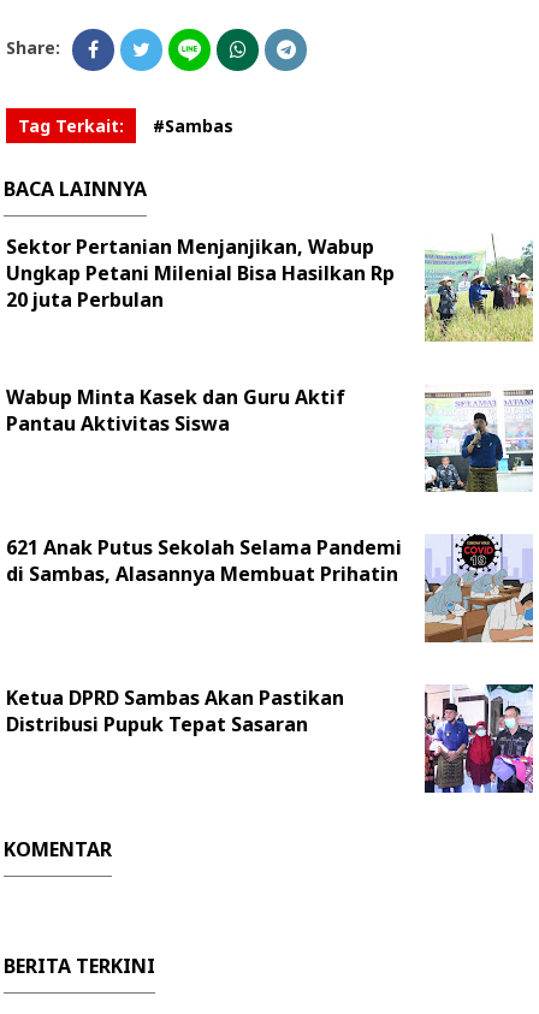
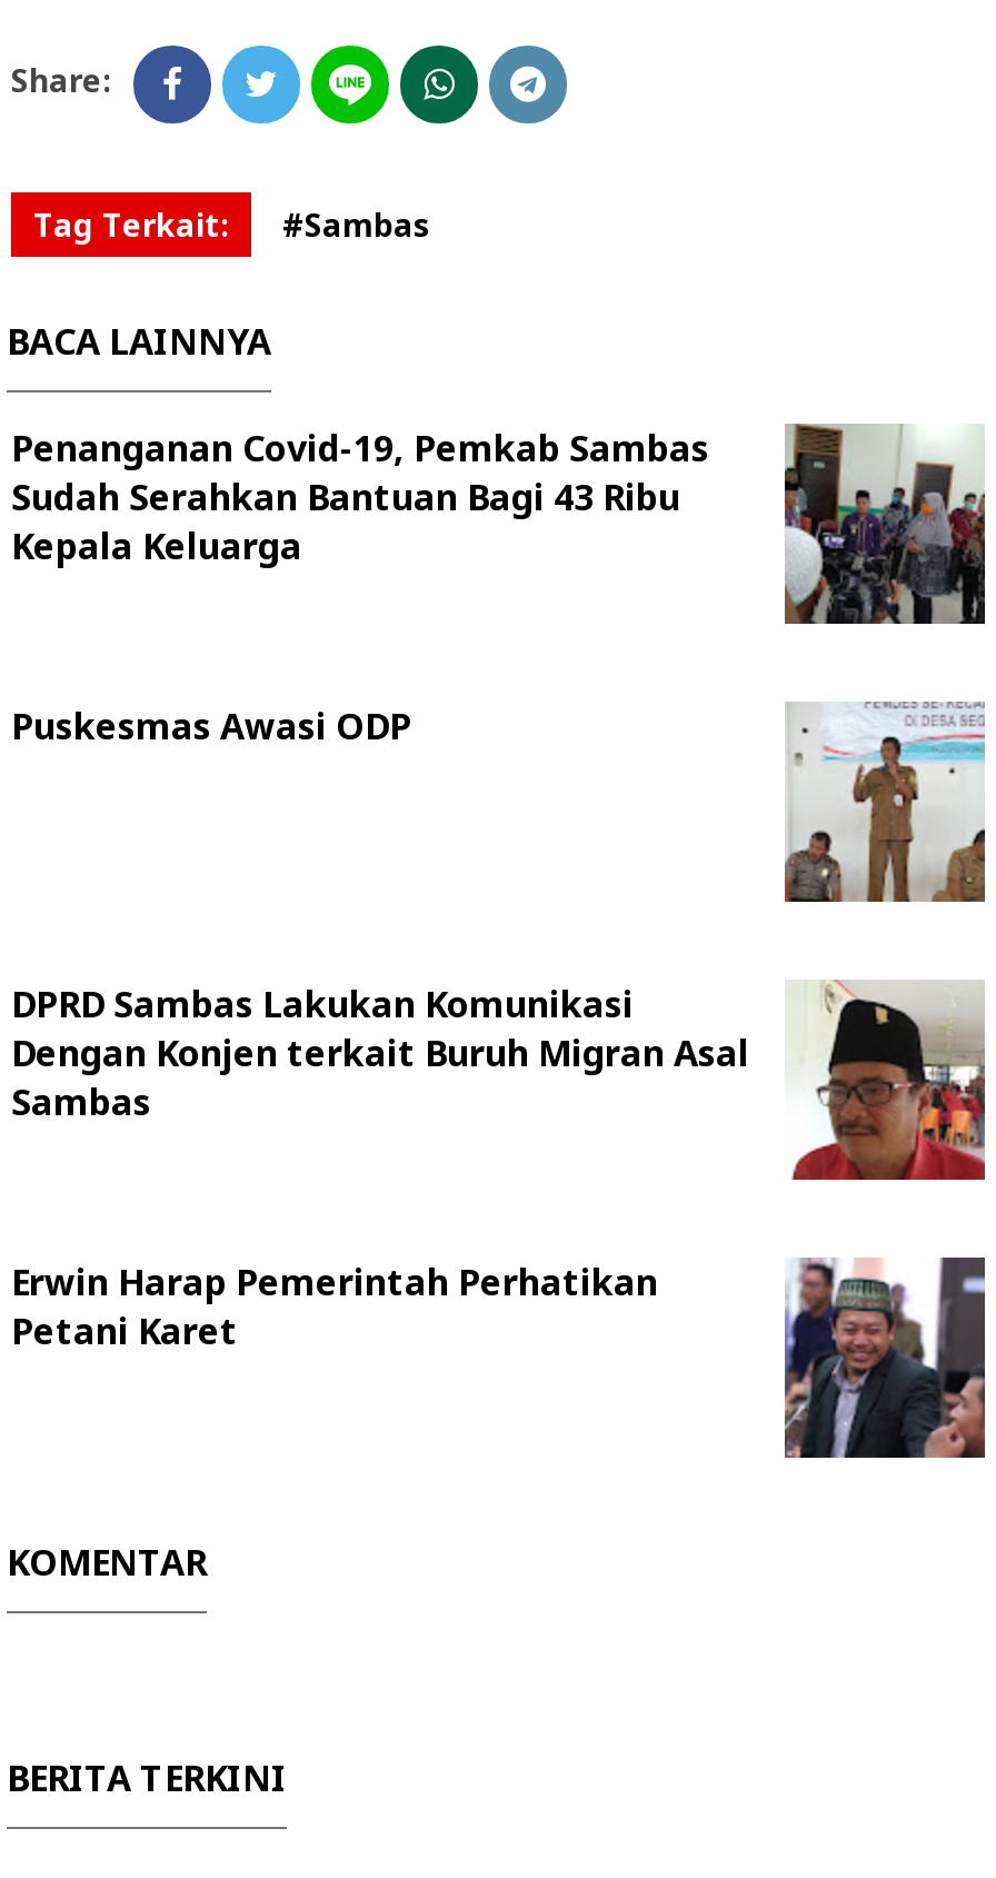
- [image]
- Sektor Pertanian Menjanjikan, Wabup
- Ungkap Petani Milenial Bisa Hasilkan Rp
- 20 juta Perbulan
+ [image]
+ Penanganan Covid-19, Pemkab Sambas
+ Sudah Serahkan Bantuan Bagi 43 Ribu
+ Kepala Keluarga

- Wabup Minta Kasek dan Guru Aktif
- Pantau Aktivitas Siswa
+ Puskesmas Awasi ODP

- [image]
+ [image]

- [image]
- 621 Anak Putus Sekolah Selama Pandemi
- di Sambas, Alasannya Membuat Prihatin
+ [image]
+ DPRD Sambas Lakukan Komunikasi
+ Dengan Konjen terkait Buruh Migran Asal
+ Sambas

- Ketua DPRD Sambas Akan Pastikan
- Distribusi Pupuk Tepat Sasaran
+ Erwin Harap Pemerintah Perhatikan
+ Petani Karet

- [image]
+ [image]
